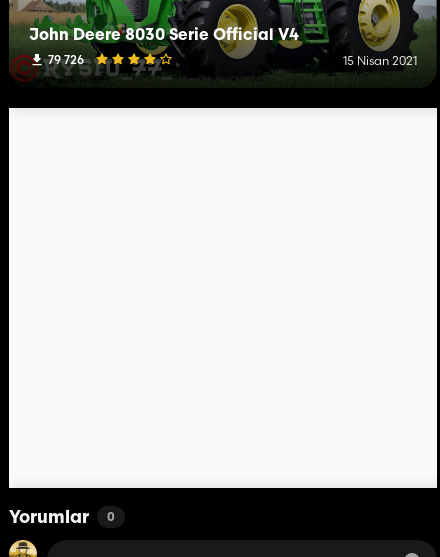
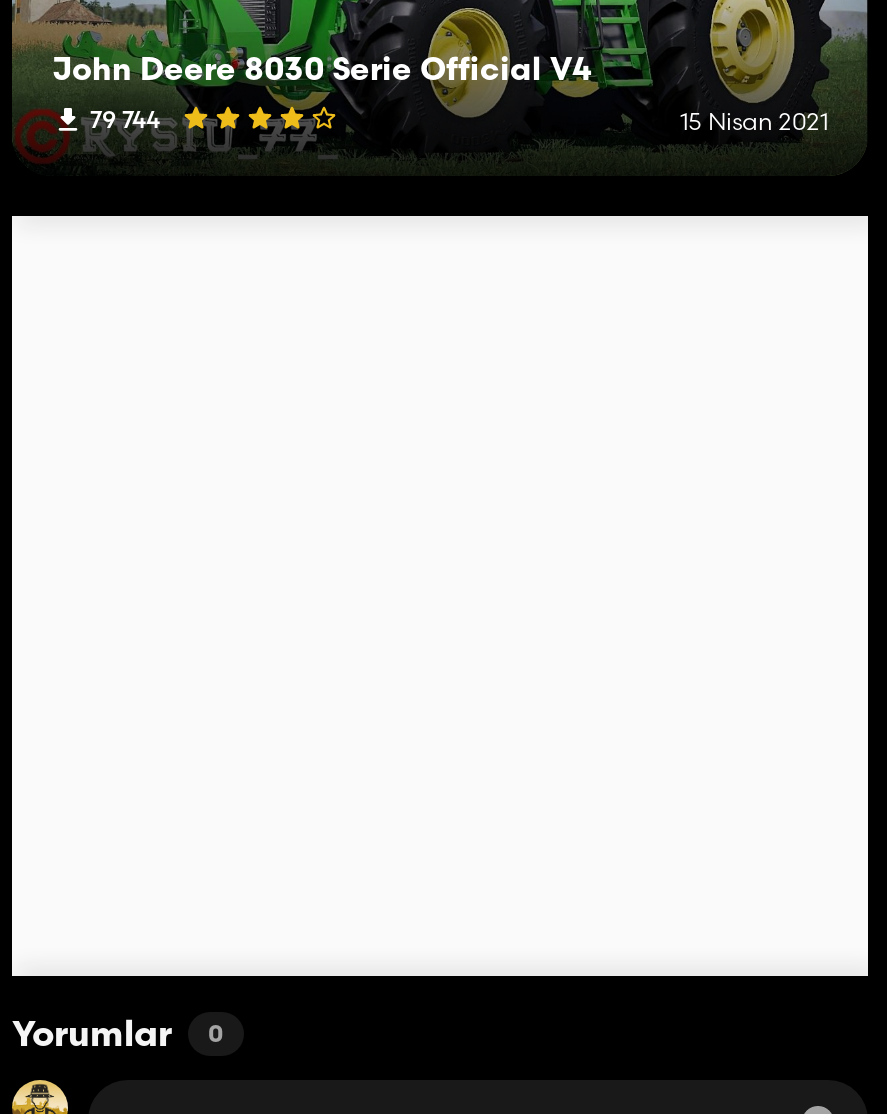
- 79 726
+ 79 744
